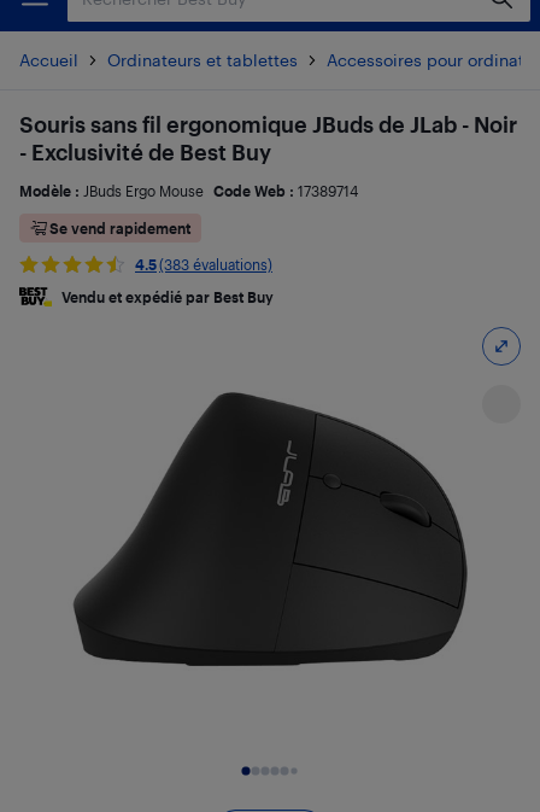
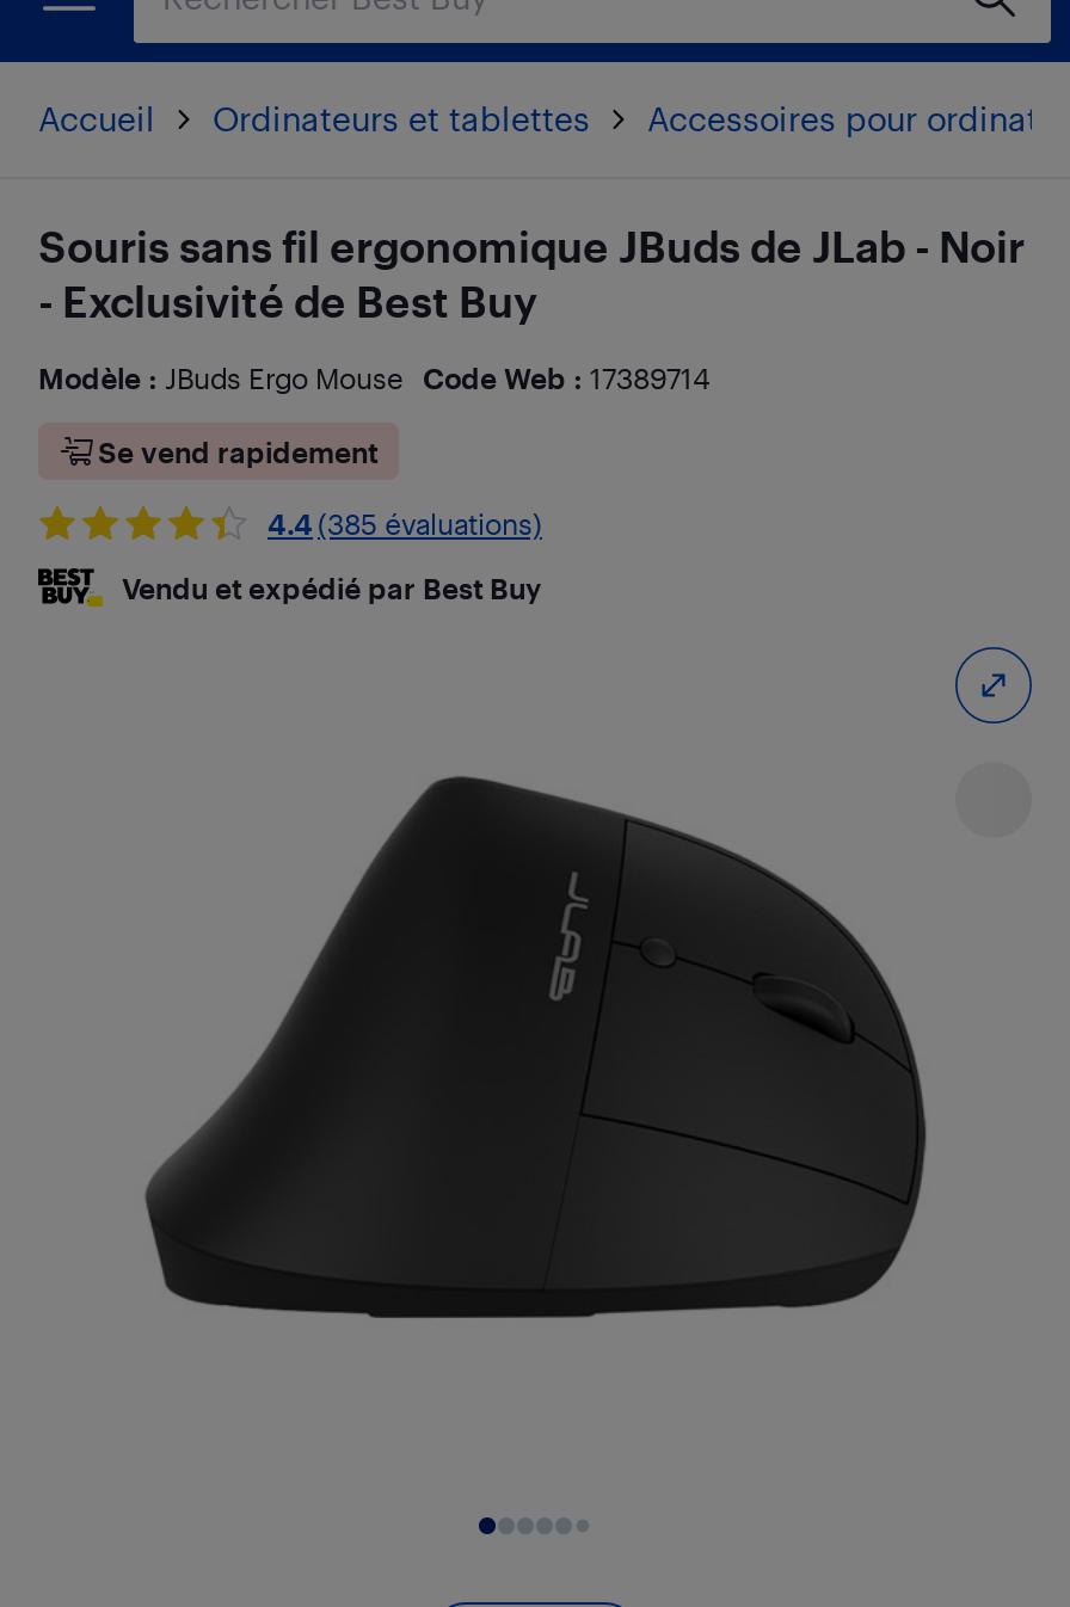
- 4.5 (383 évaluations)
+ 4.4 (385 évaluations)
